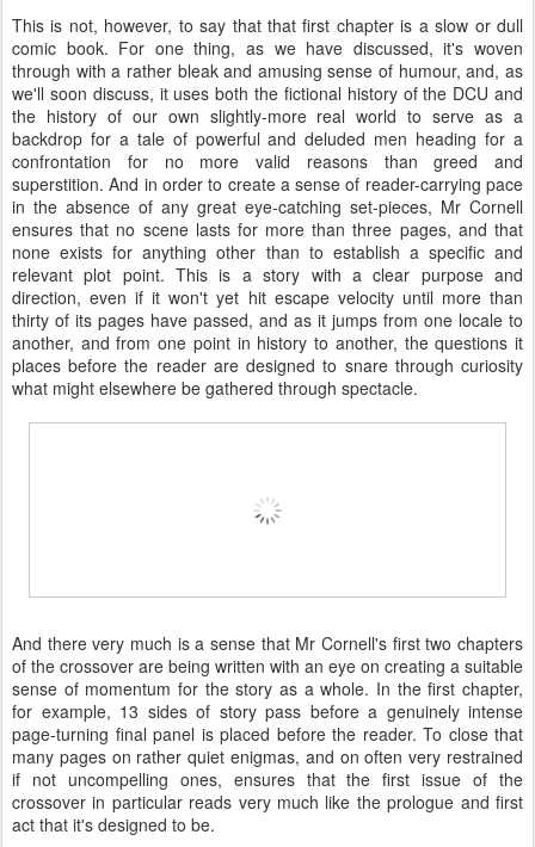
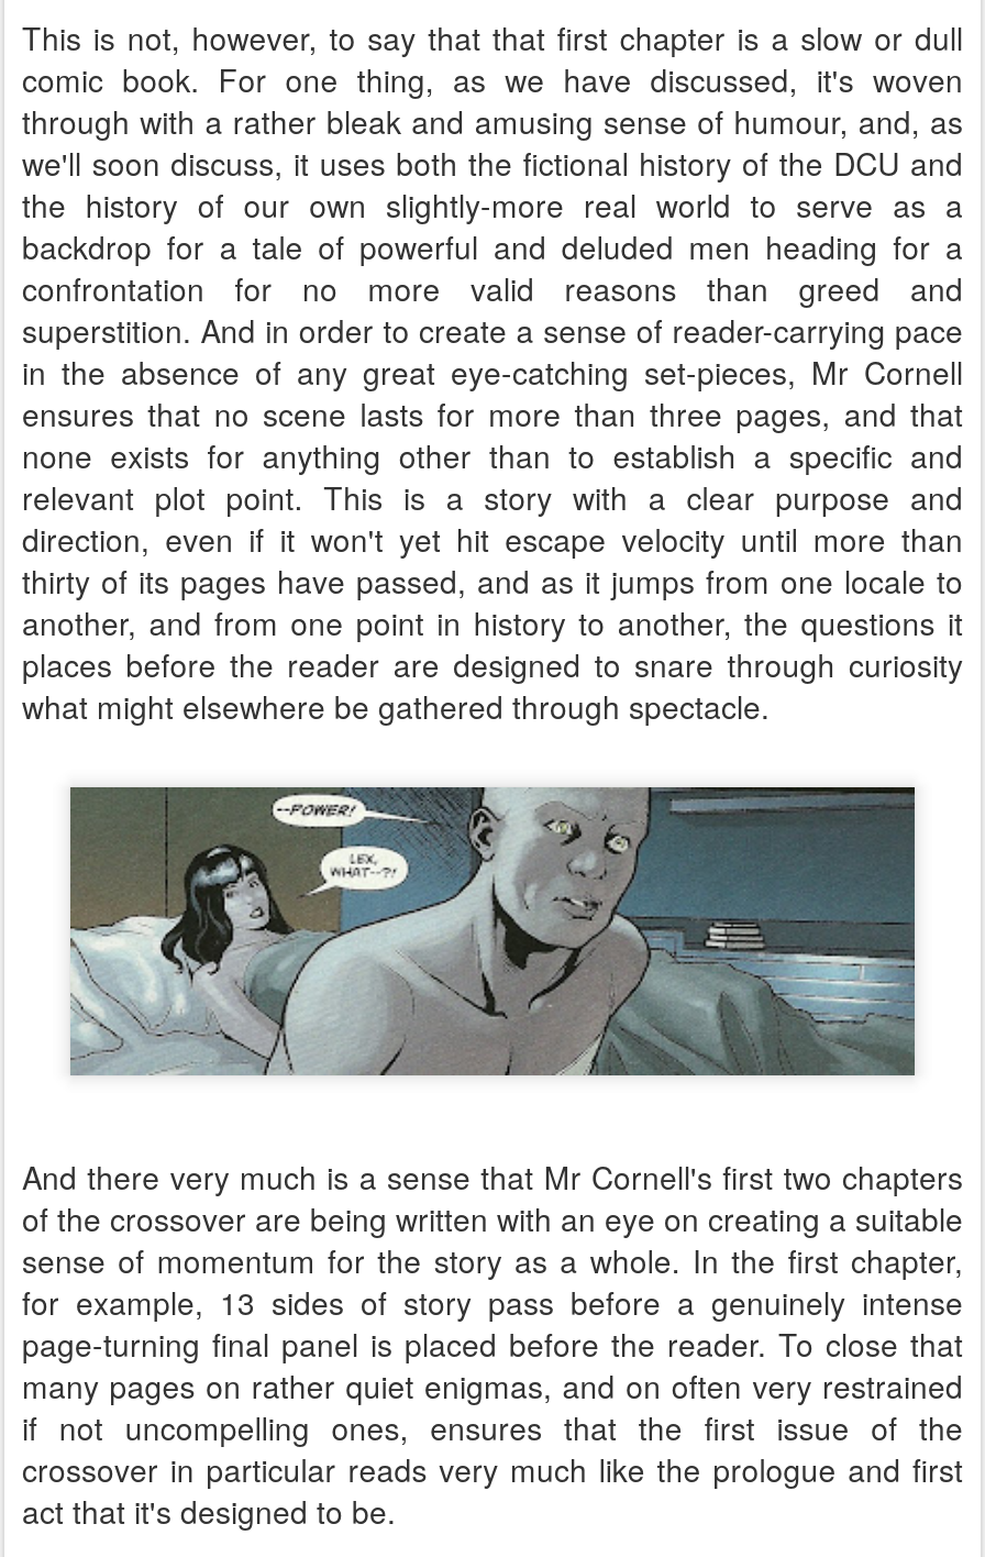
+ [image]
